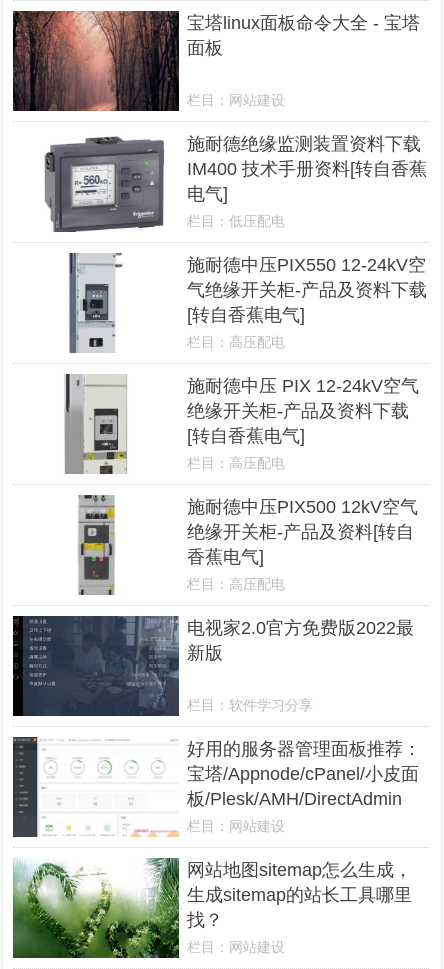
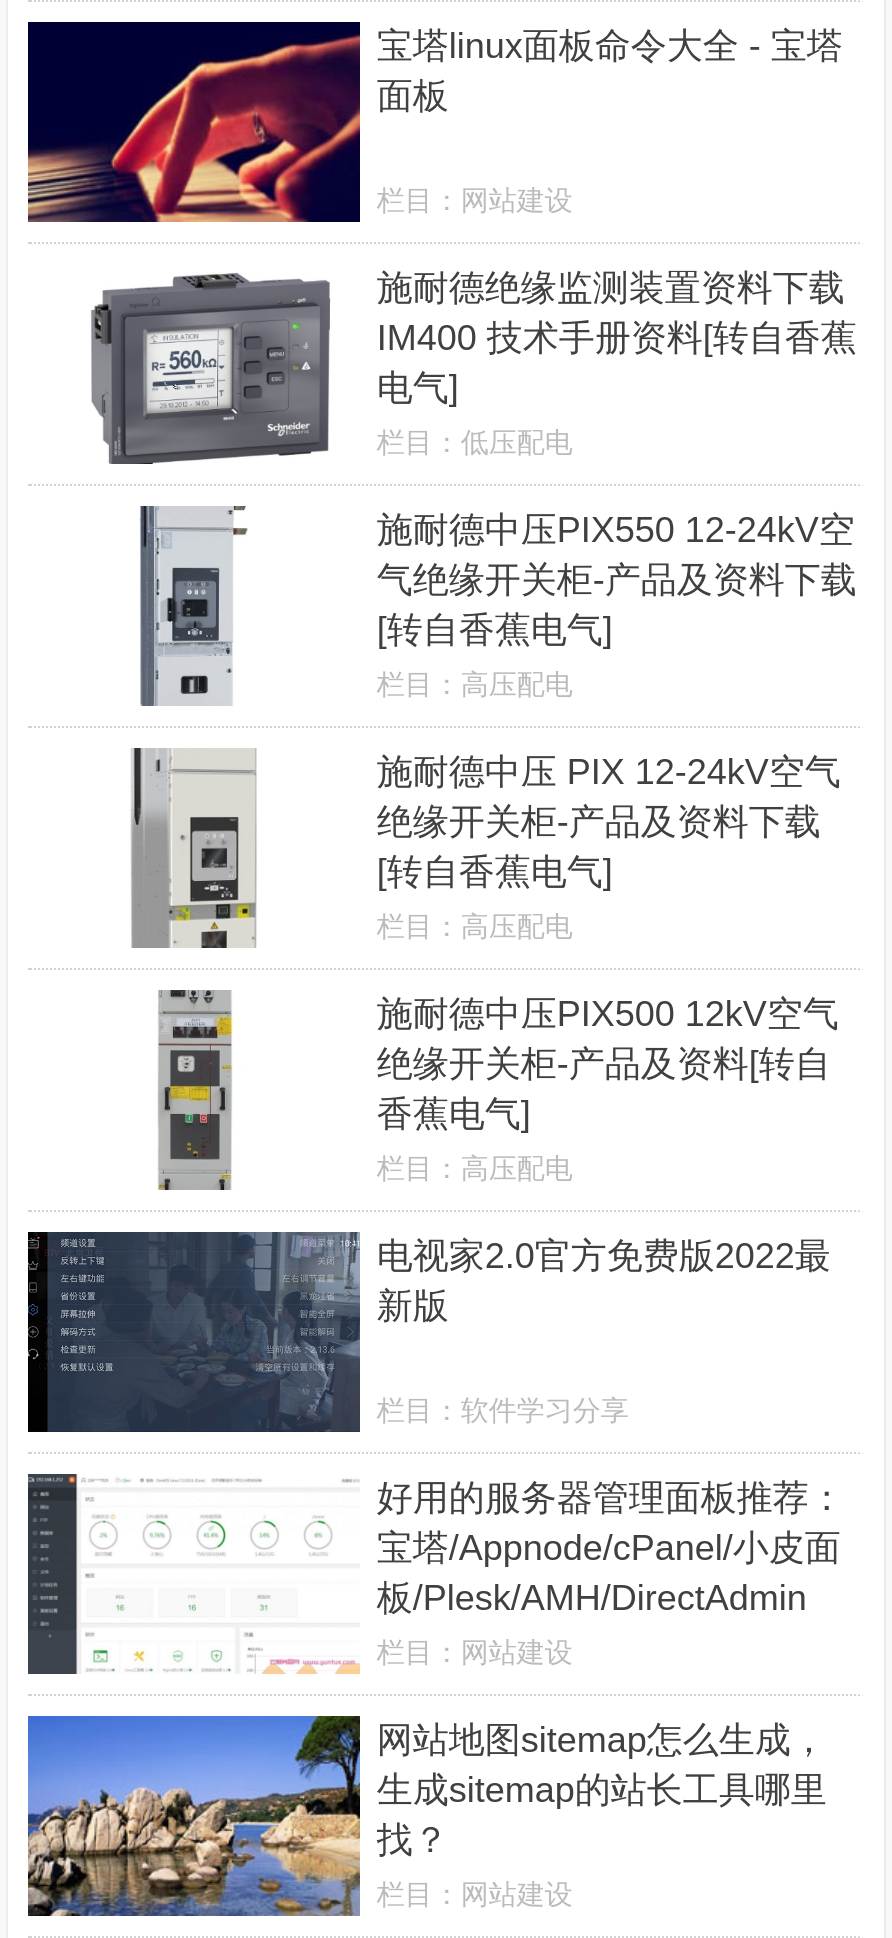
- [image]
+ [image]

- [image]
+ [image]
